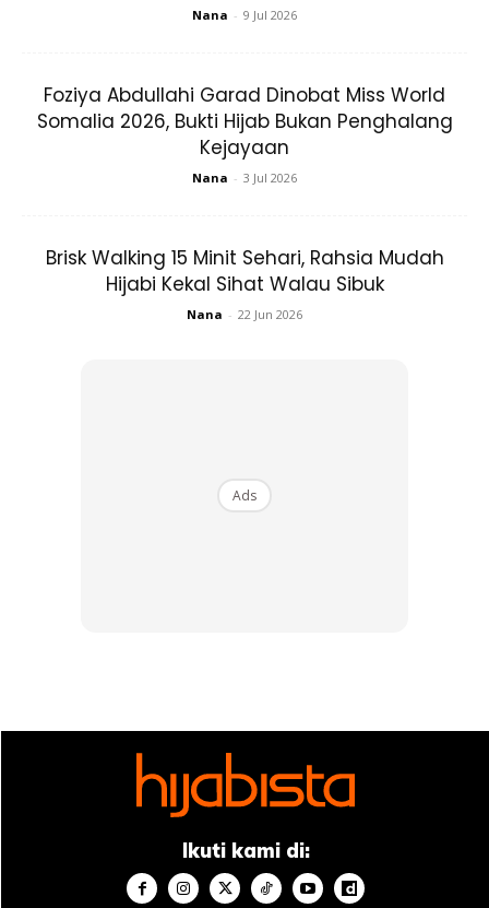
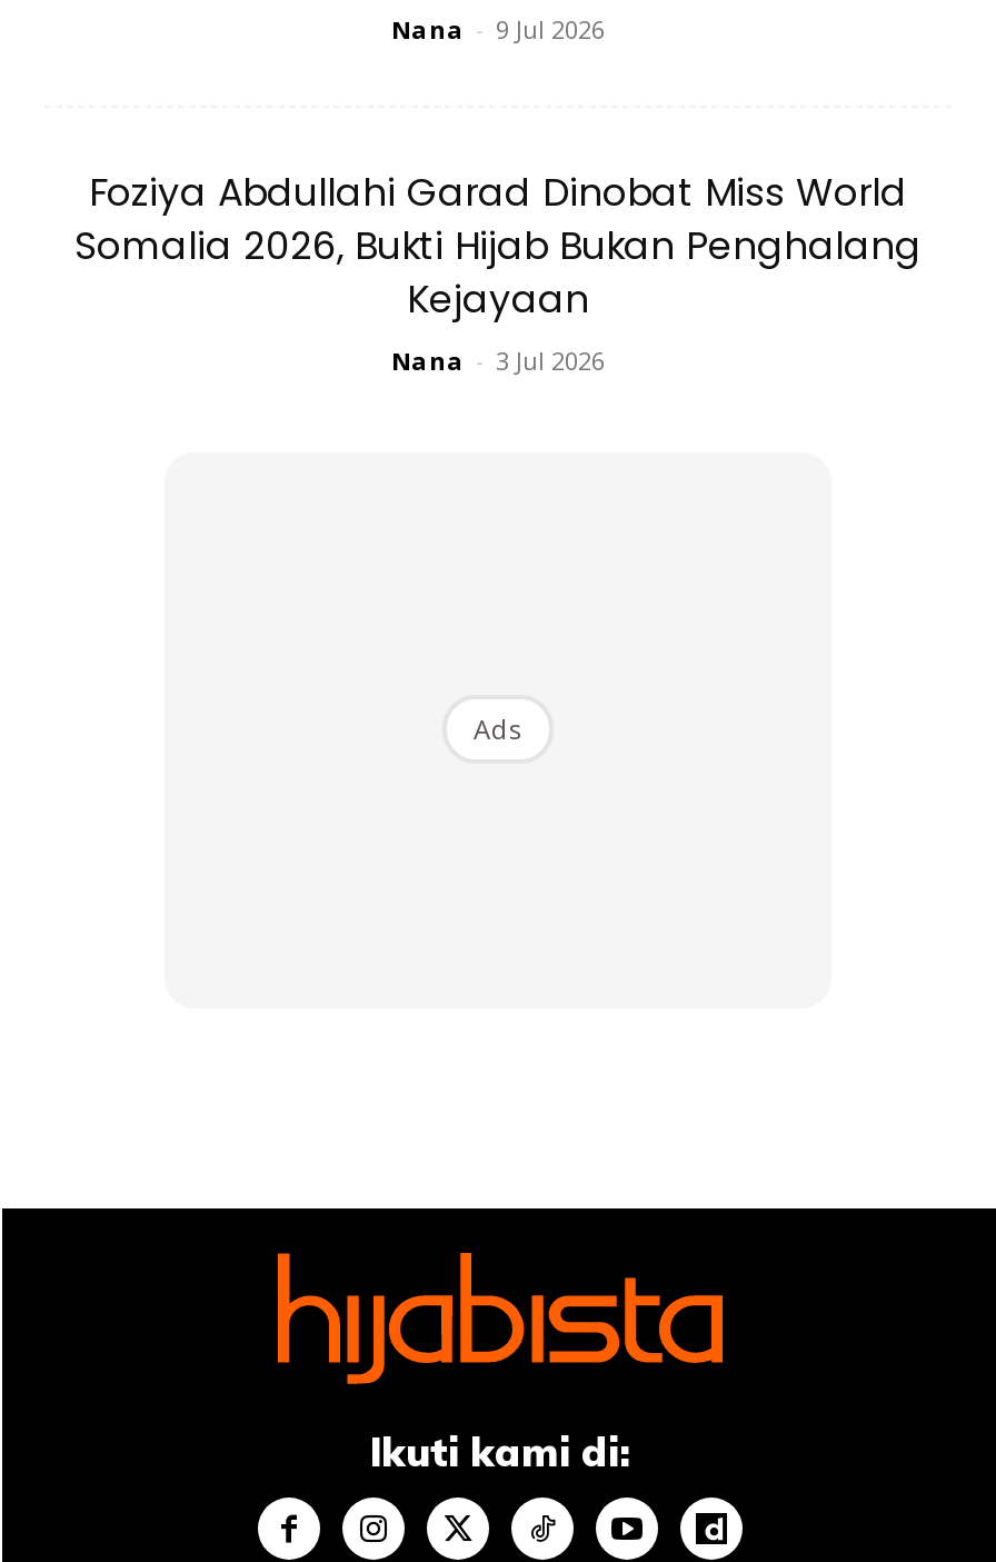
- Brisk Walking 15 Minit Sehari, Rahsia Mudah
- Hijabi Kekal Sihat Walau Sibuk
- Nana - 22 Jun 2026
